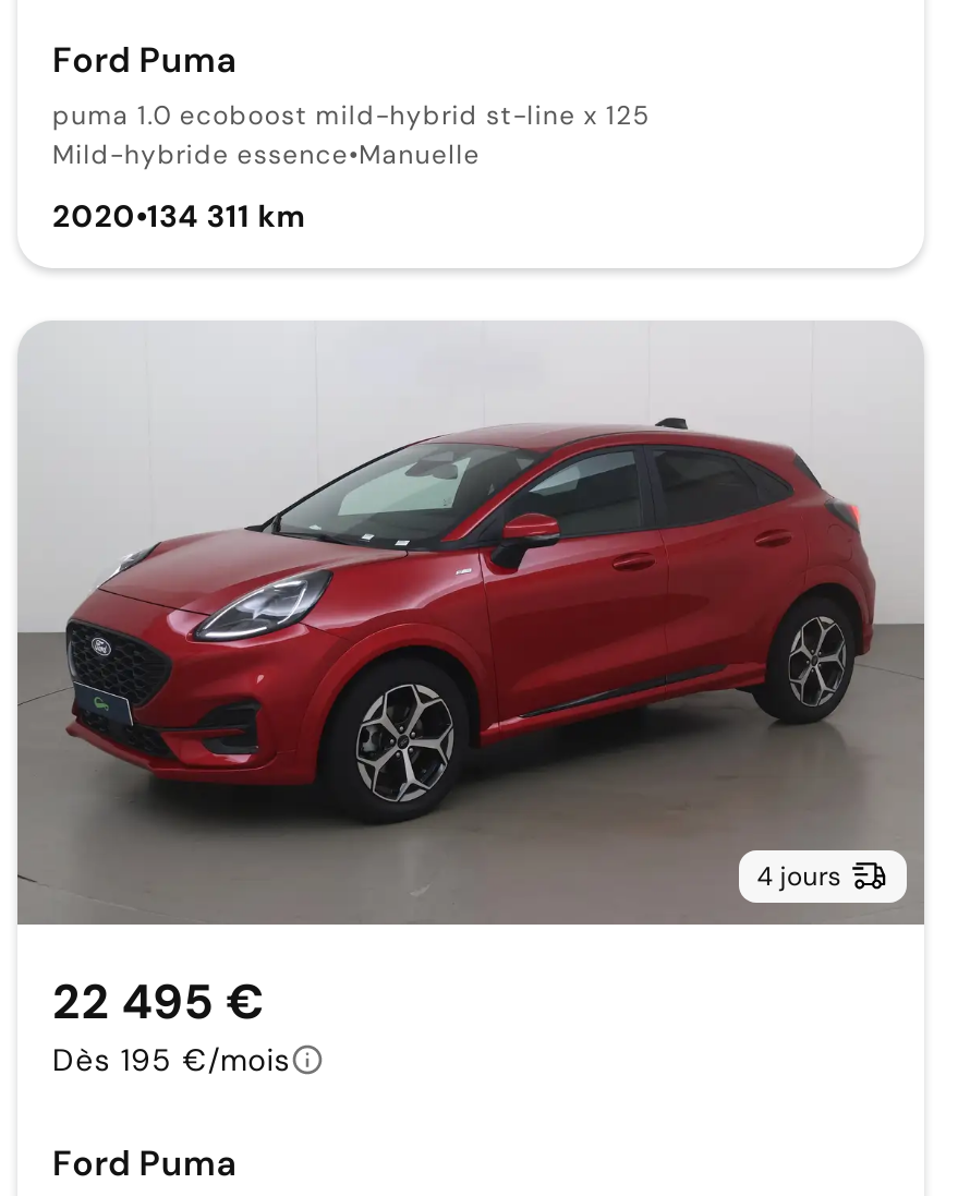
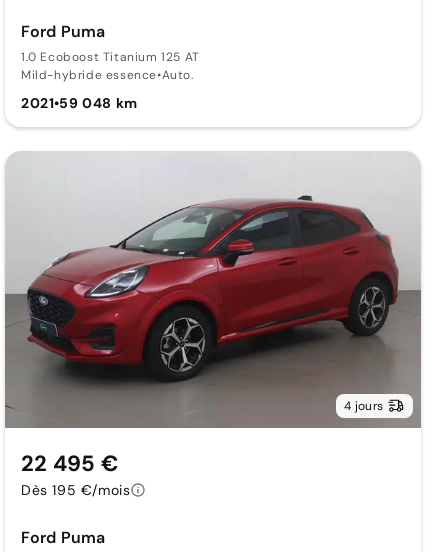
- puma 1.0 ecoboost mild-hybrid st-line x 125
- Mild-hybride essence•Manuelle
+ 1.0 Ecoboost Titanium 125 AT
+ Mild-hybride essence•Auto.

- 2020•134 311 km
+ 2021•59 048 km
